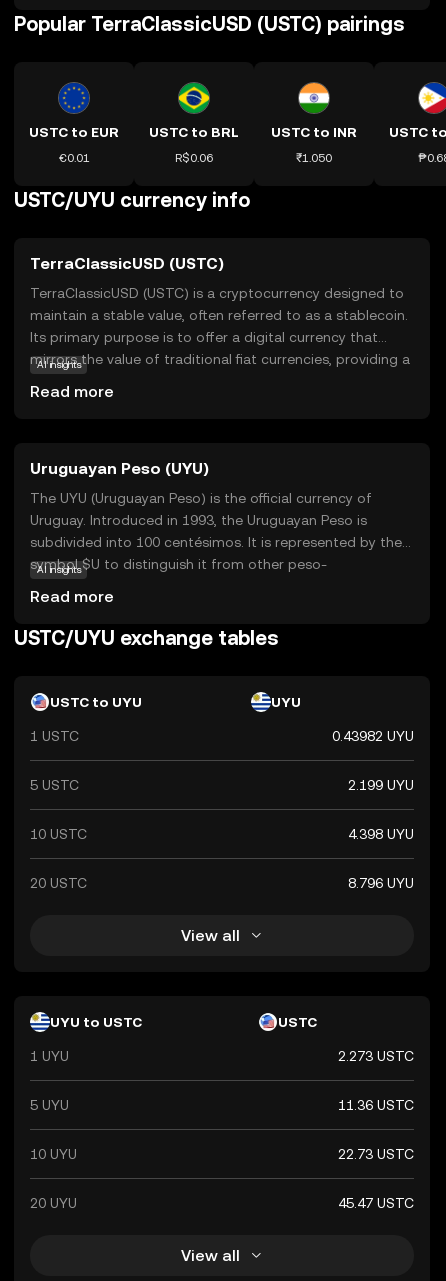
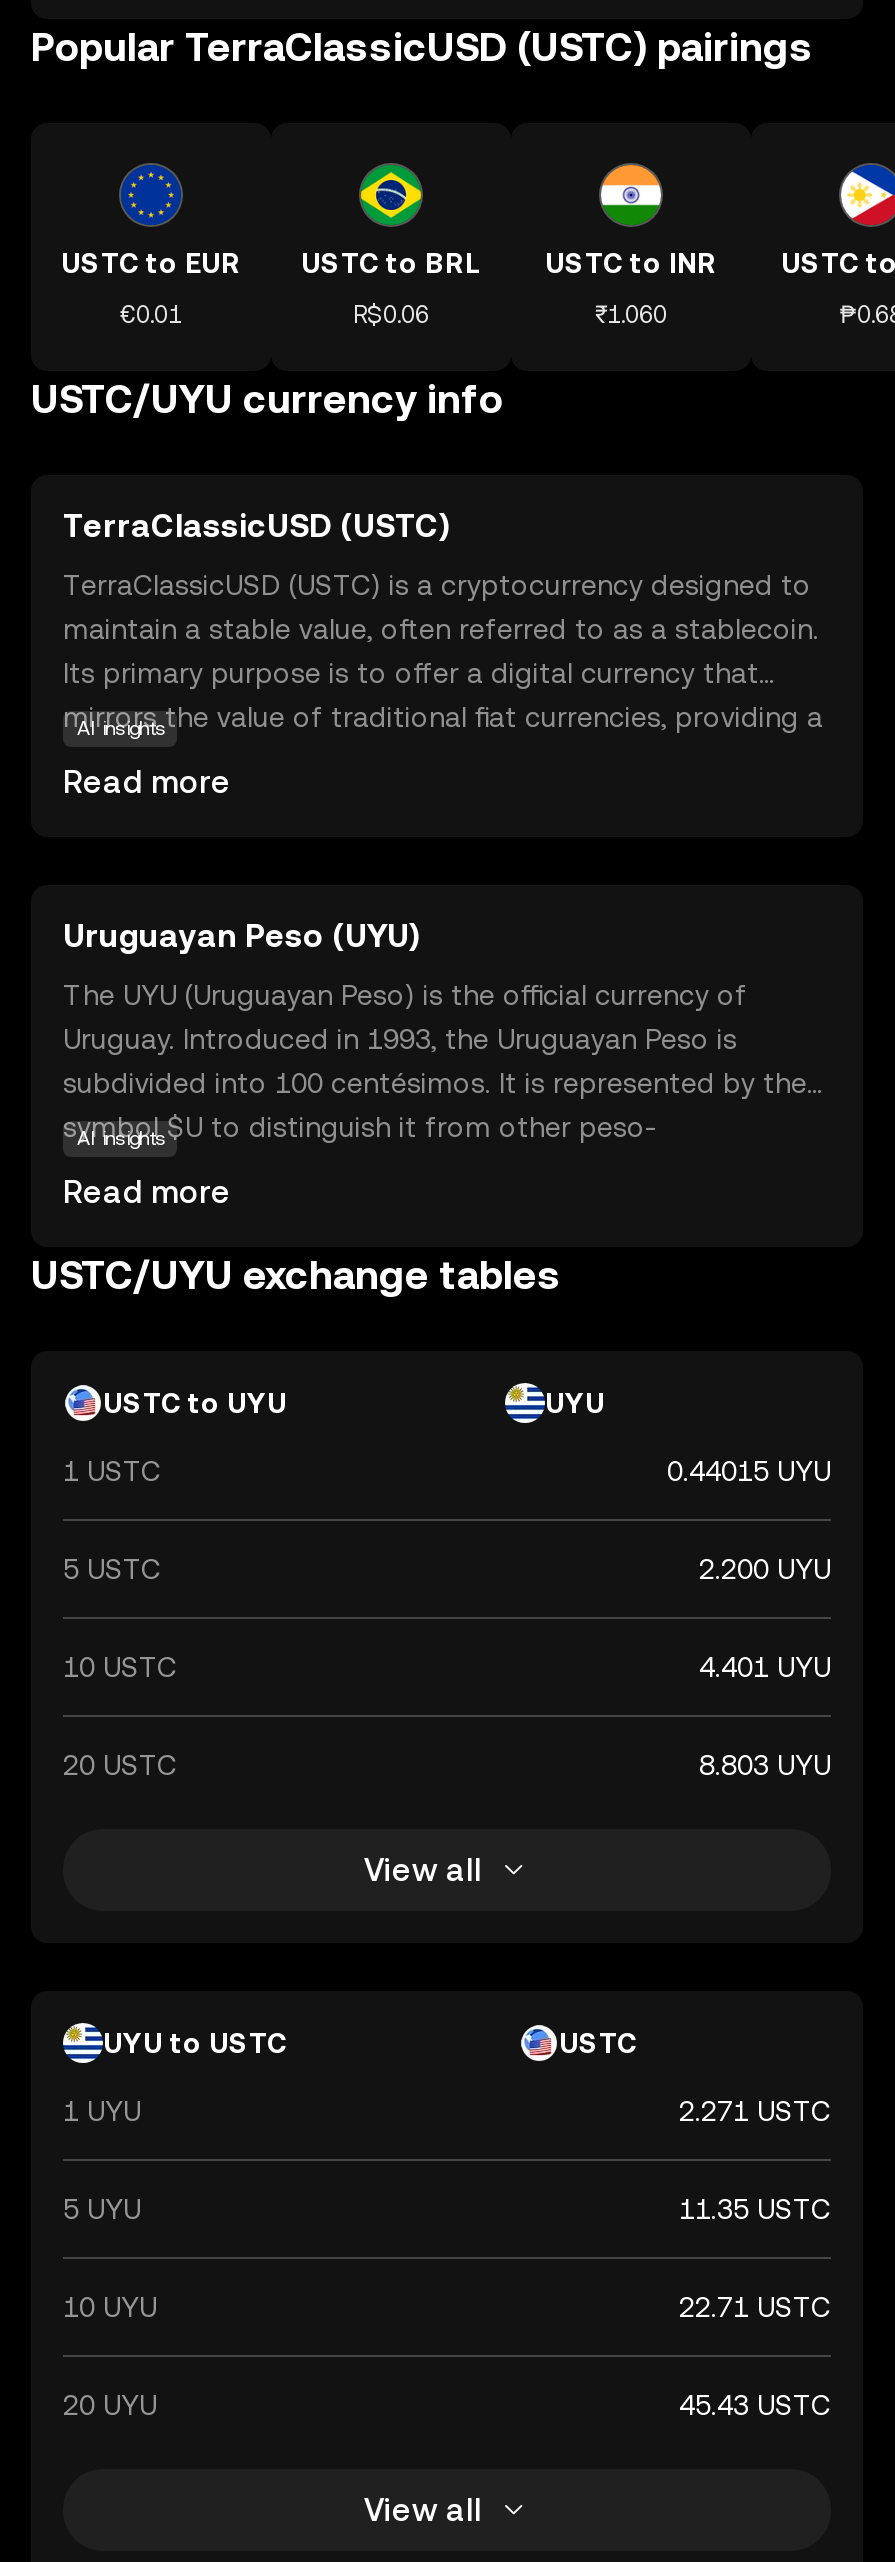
- ₹1.050
+ ₹1.060

- 0.43982 UYU
+ 0.44015 UYU

- 2.199 UYU
+ 2.200 UYU

- 4.398 UYU
+ 4.401 UYU

- 8.796 UYU
+ 8.803 UYU

- 2.273 USTC
+ 2.271 USTC

- 11.36 USTC
+ 11.35 USTC

- 22.73 USTC
+ 22.71 USTC

- 45.47 USTC
+ 45.43 USTC
